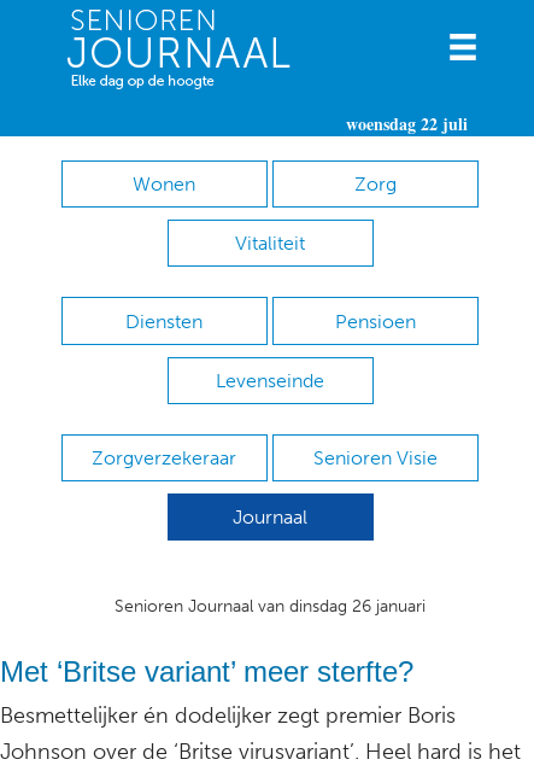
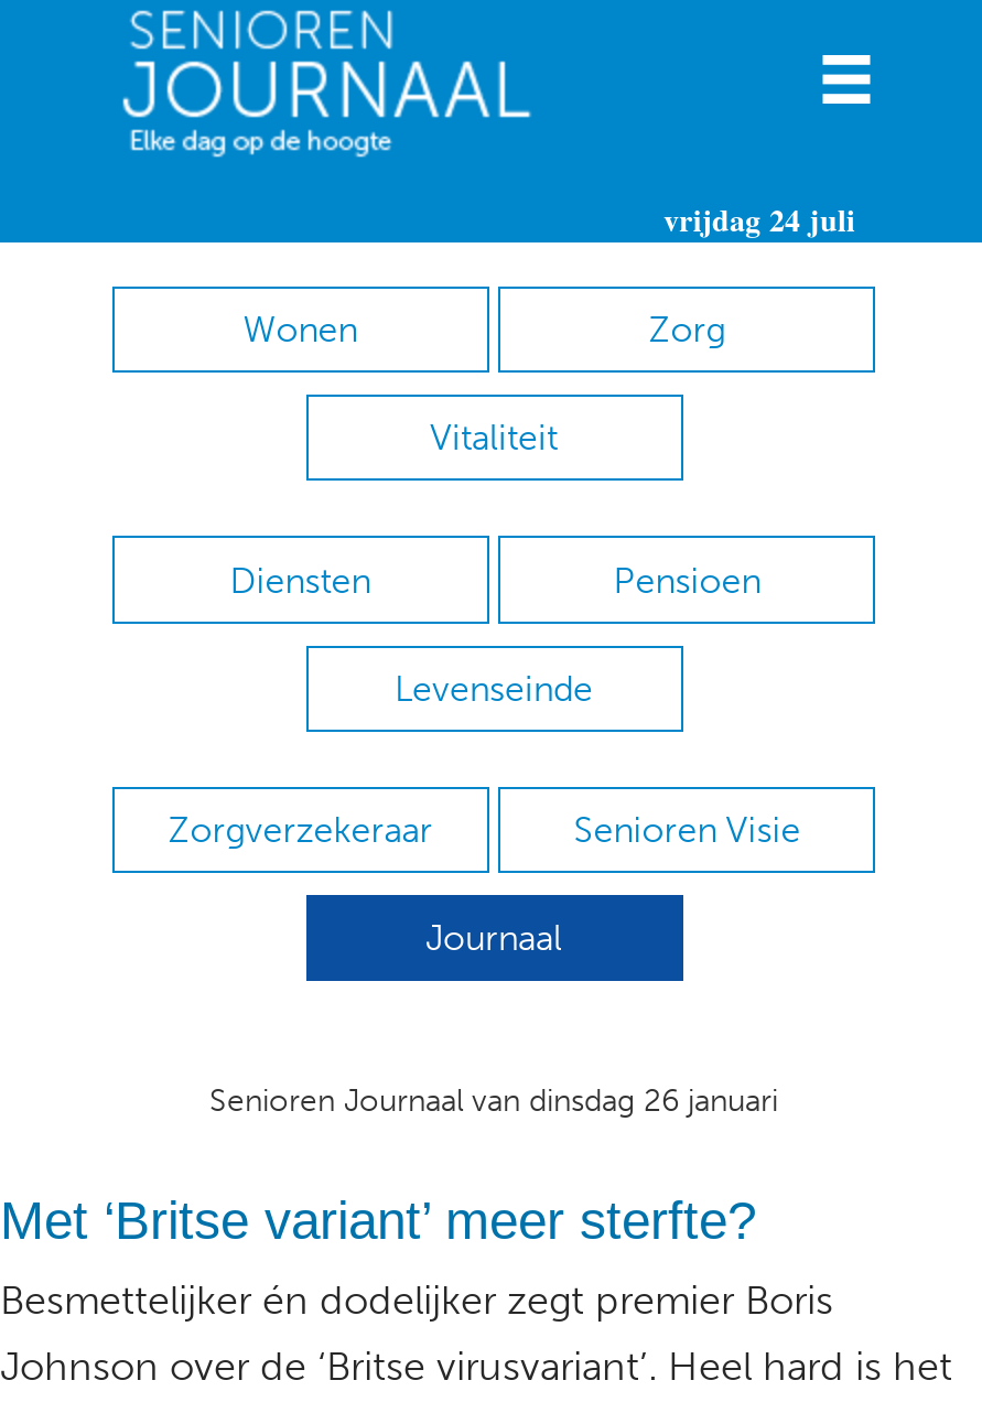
- woensdag 22 juli
+ vrijdag 24 juli
